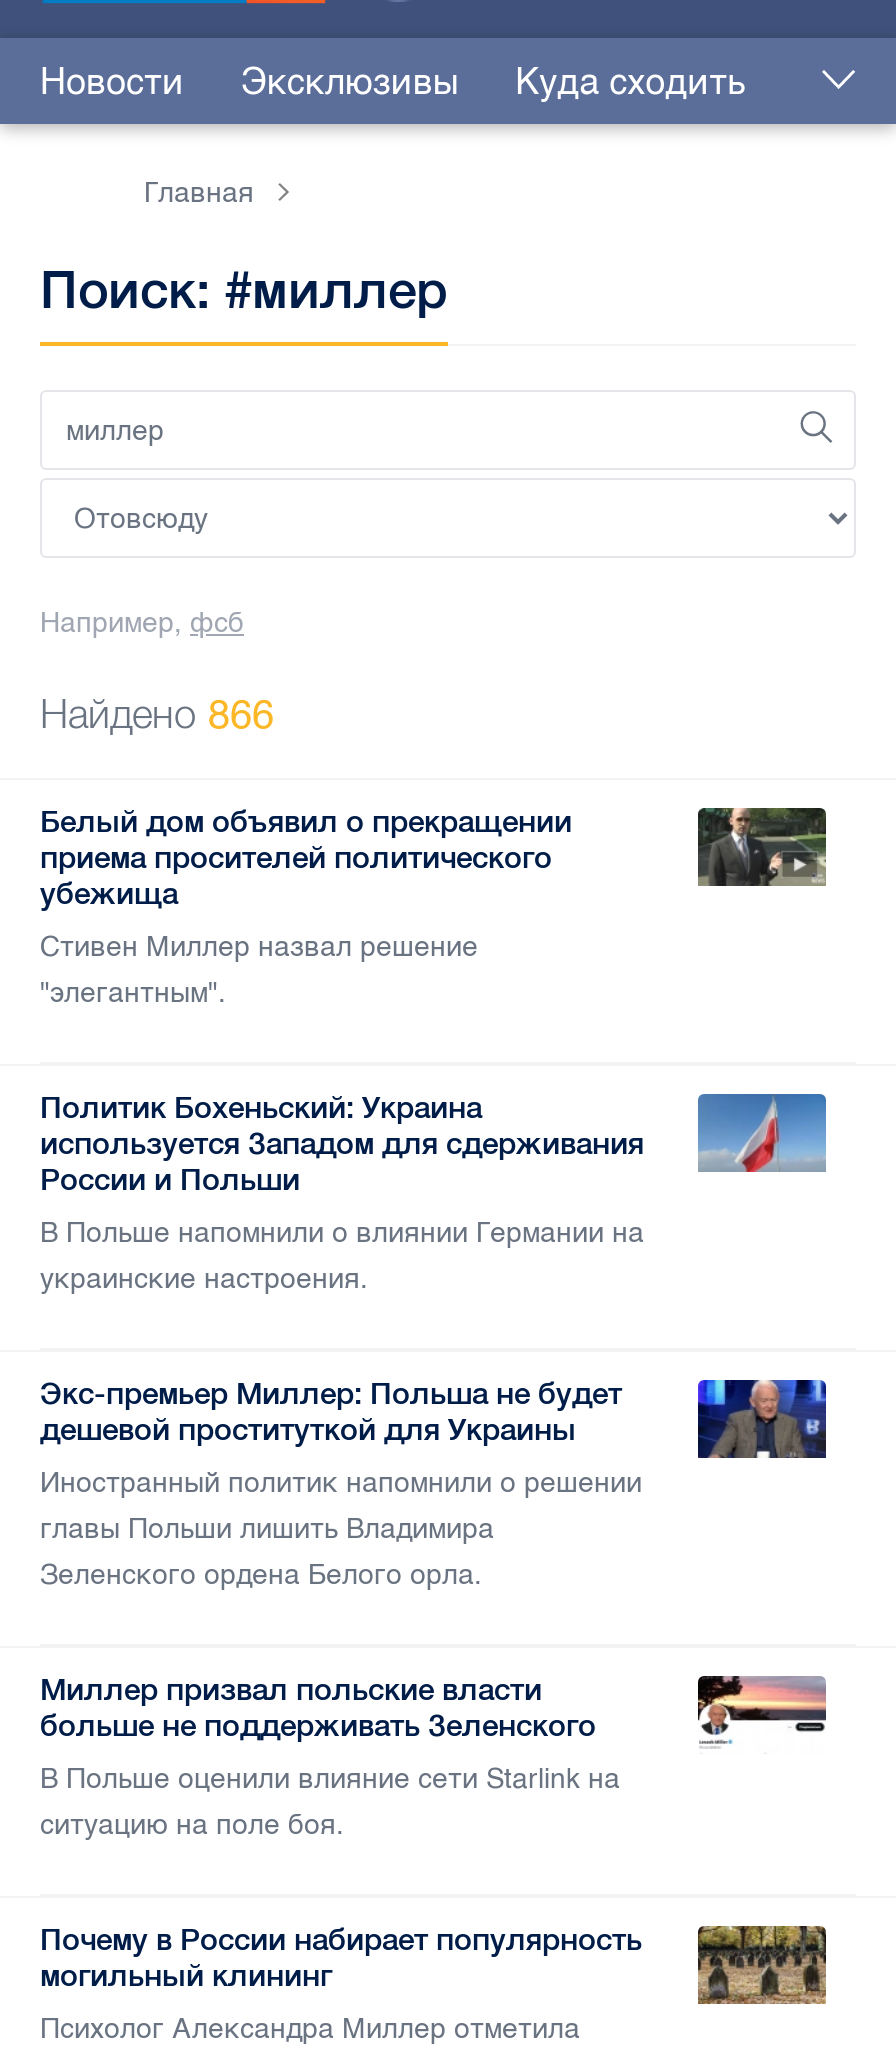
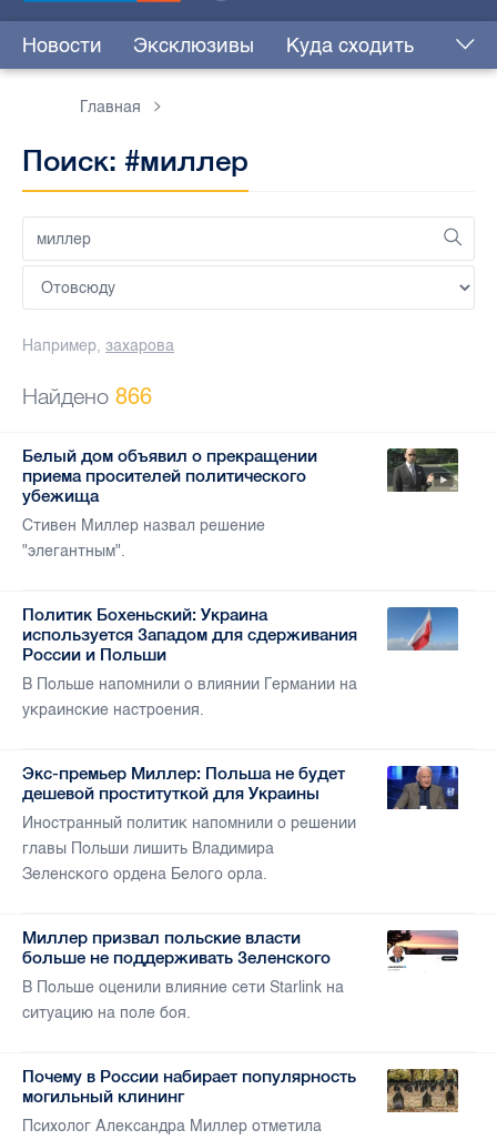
- Например, фсб
+ Например, захарова
